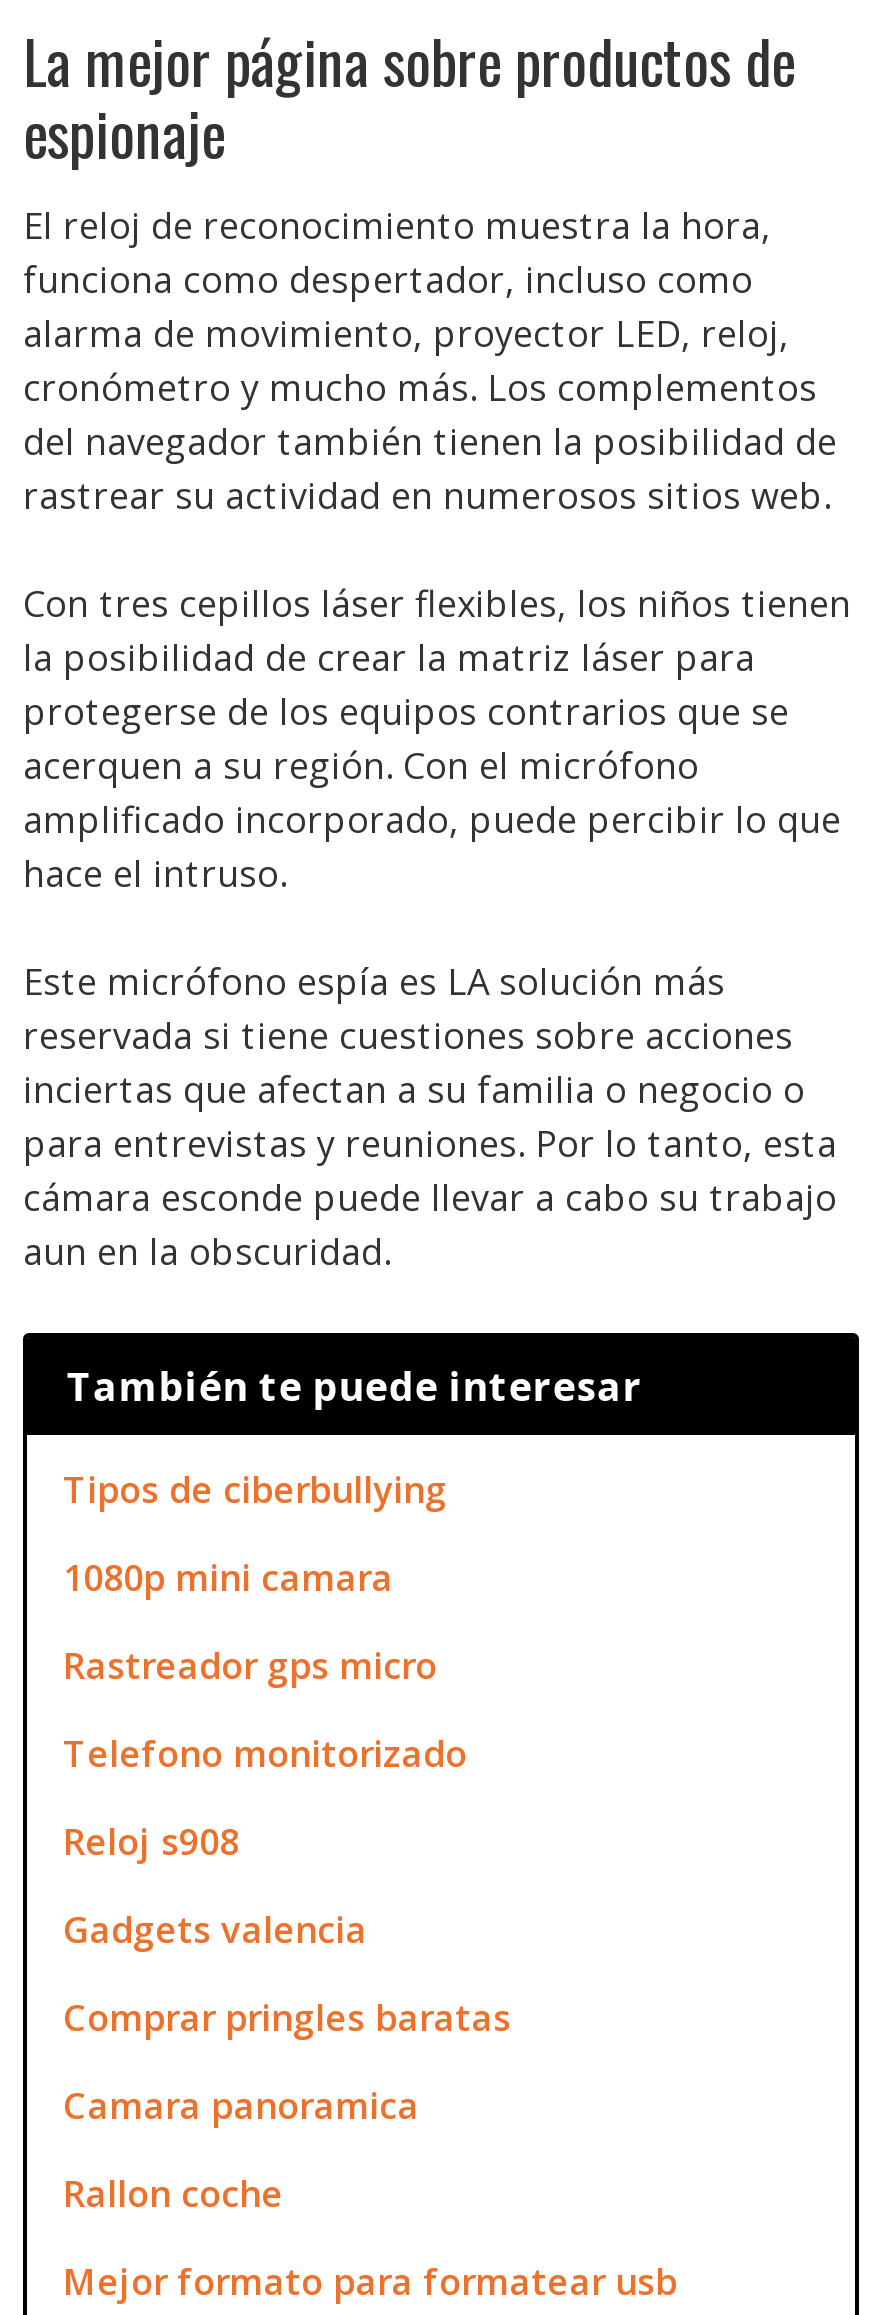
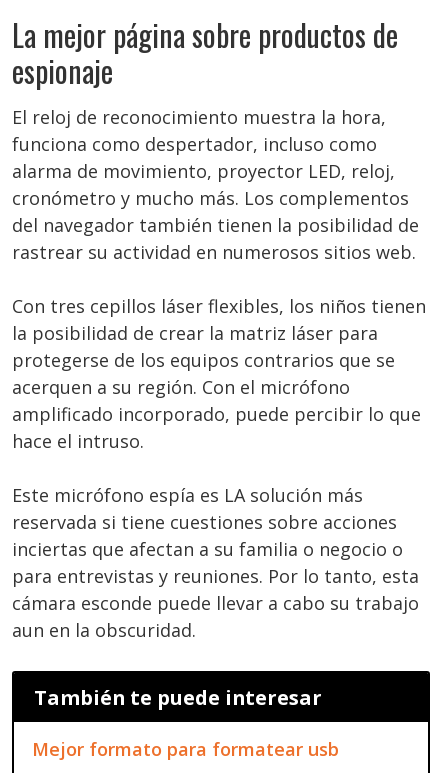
- Tipos de ciberbullying
- 1080p mini camara
- Rastreador gps micro
- Telefono monitorizado
- Reloj s908
- Gadgets valencia
- Comprar pringles baratas
- Camara panoramica
- Rallon coche
